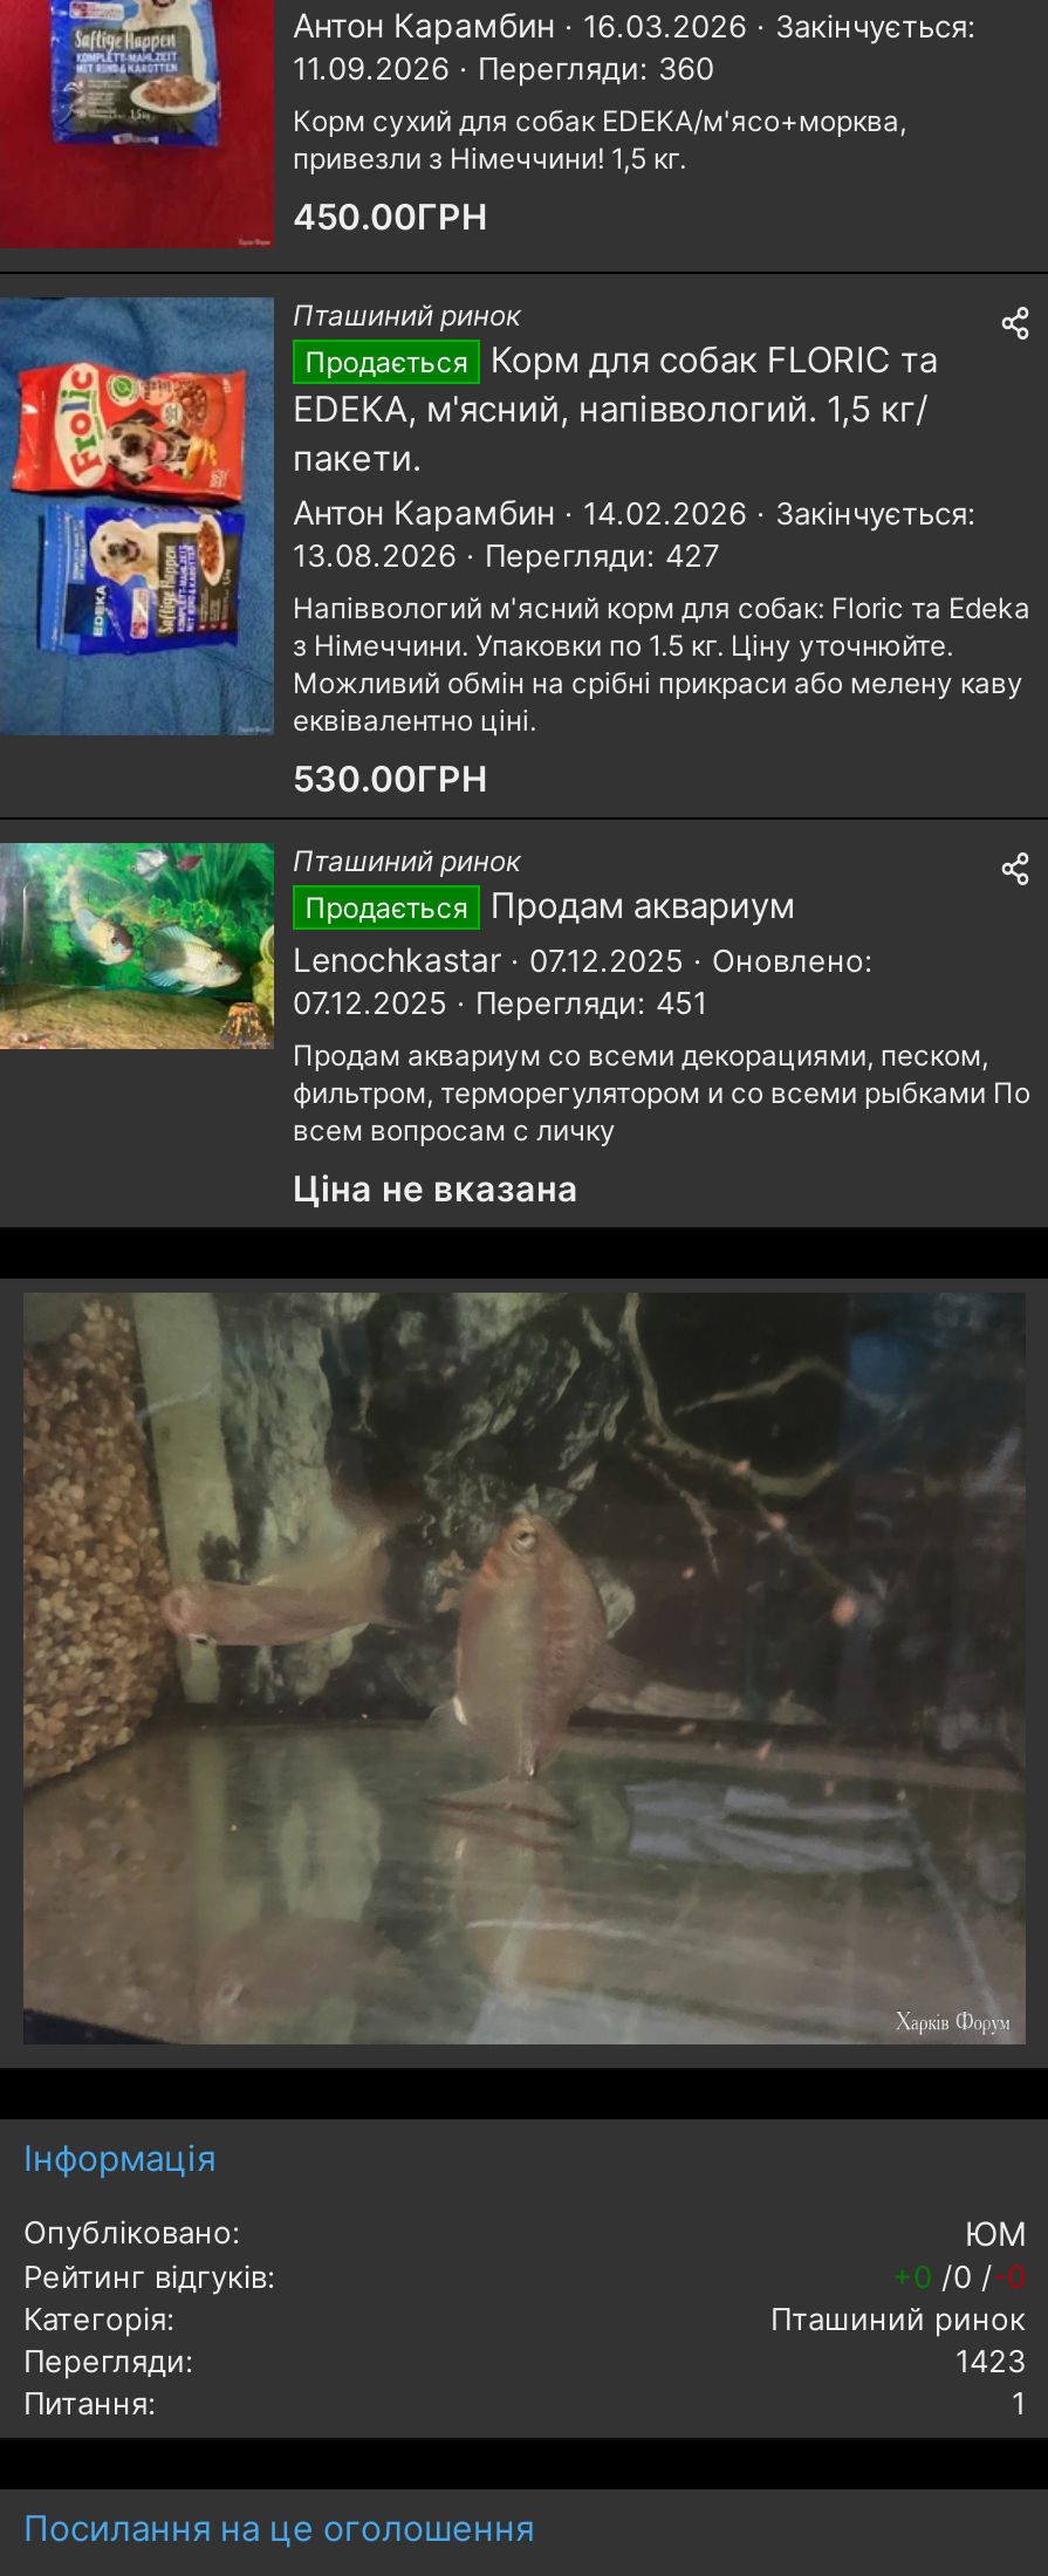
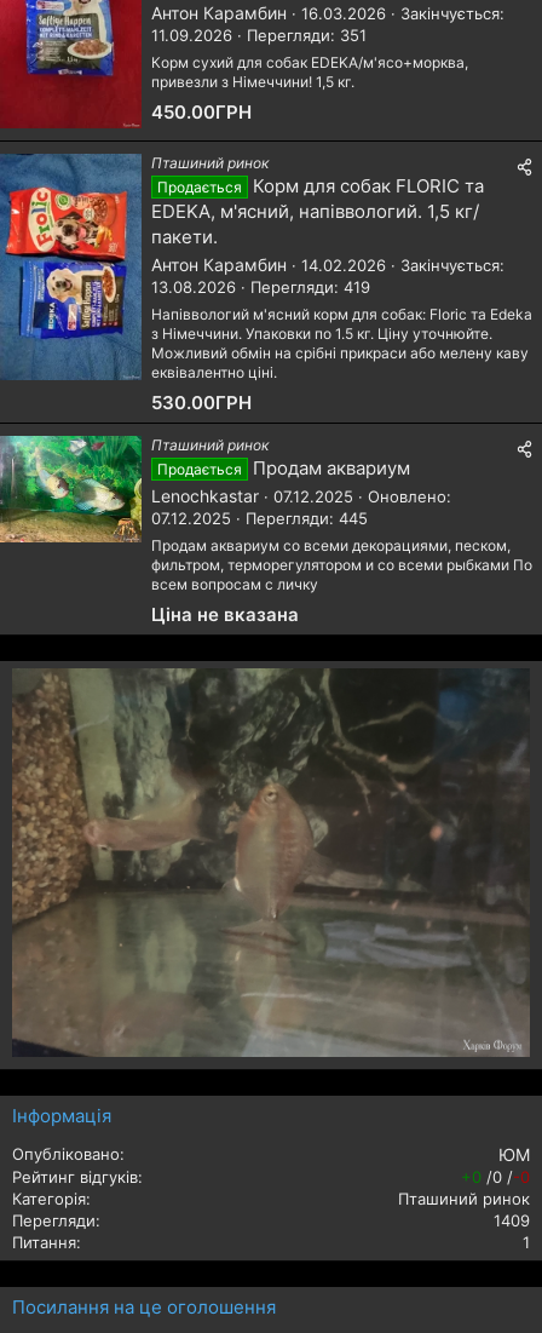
- 11.09.2026 Перегляди 360
+ 11.09.2026 Перегляди 351

- 13.08.2026 Перегляди 427
+ 13.08.2026 Перегляди 419

- 07.12.2025 Перегляди 451
+ 07.12.2025 Перегляди 445

- 1423
+ 1409
